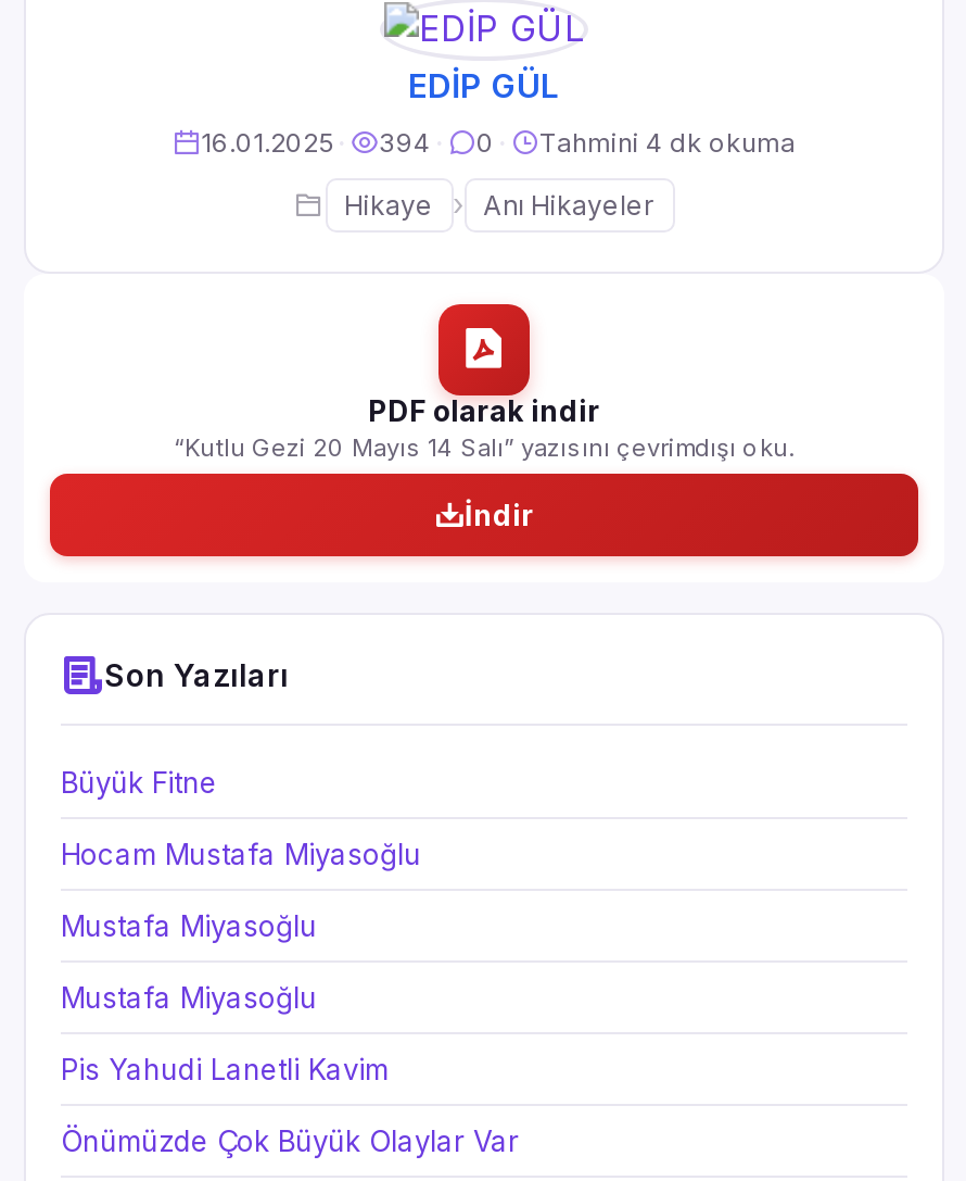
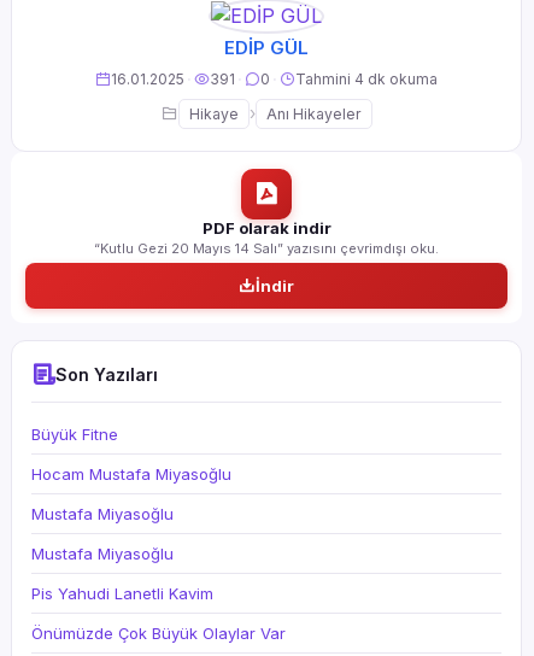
- 16.01.2025 · 394 · 0 · Tahmini 4 dk okuma
+ 16.01.2025 · 391 · 0 · Tahmini 4 dk okuma
